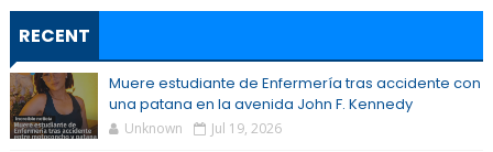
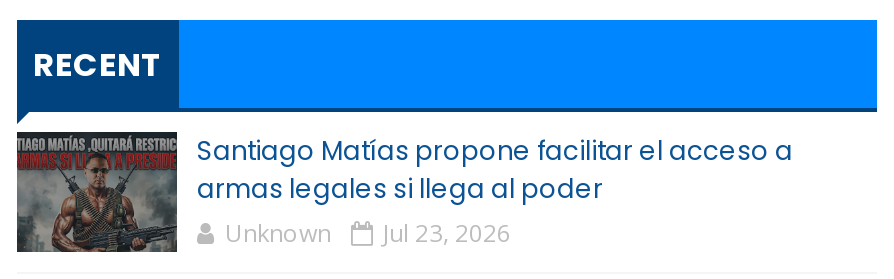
- [image]
- Muere estudiante de Enfermería tras accidente con
- una patana en la avenida John F. Kennedy
+ [image]
+ Santiago Matías propone facilitar el acceso a
+ armas legales si llega al poder

- Unknown Jul 19, 2026
+ Unknown Jul 23, 2026
